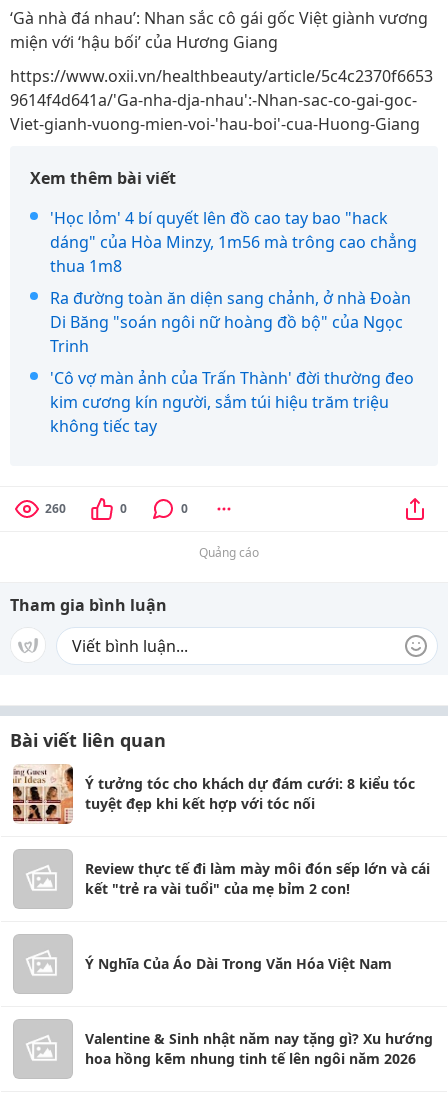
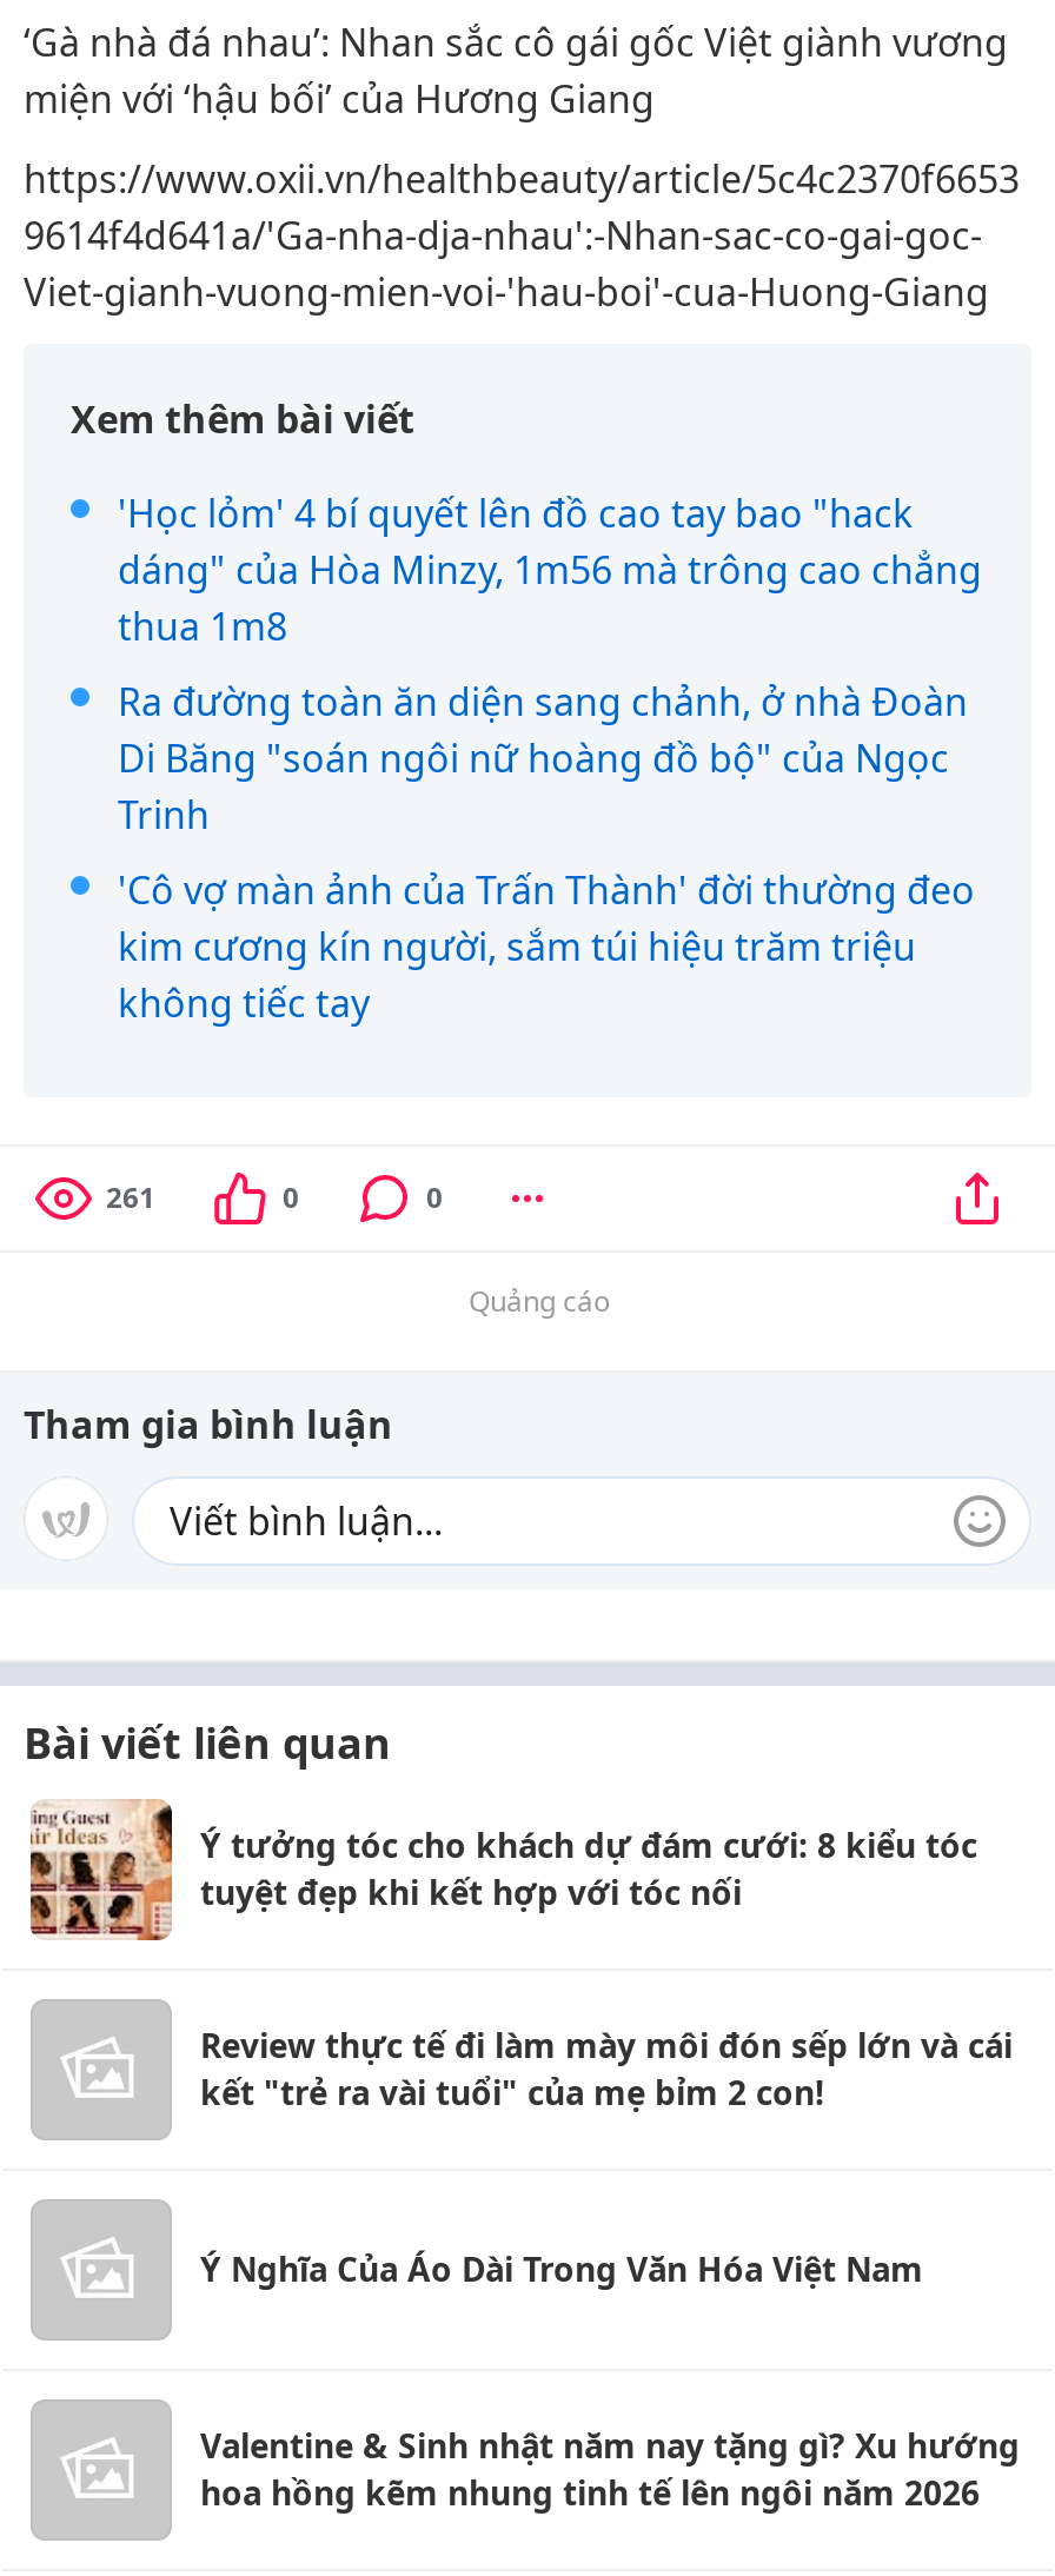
- 260
+ 261
